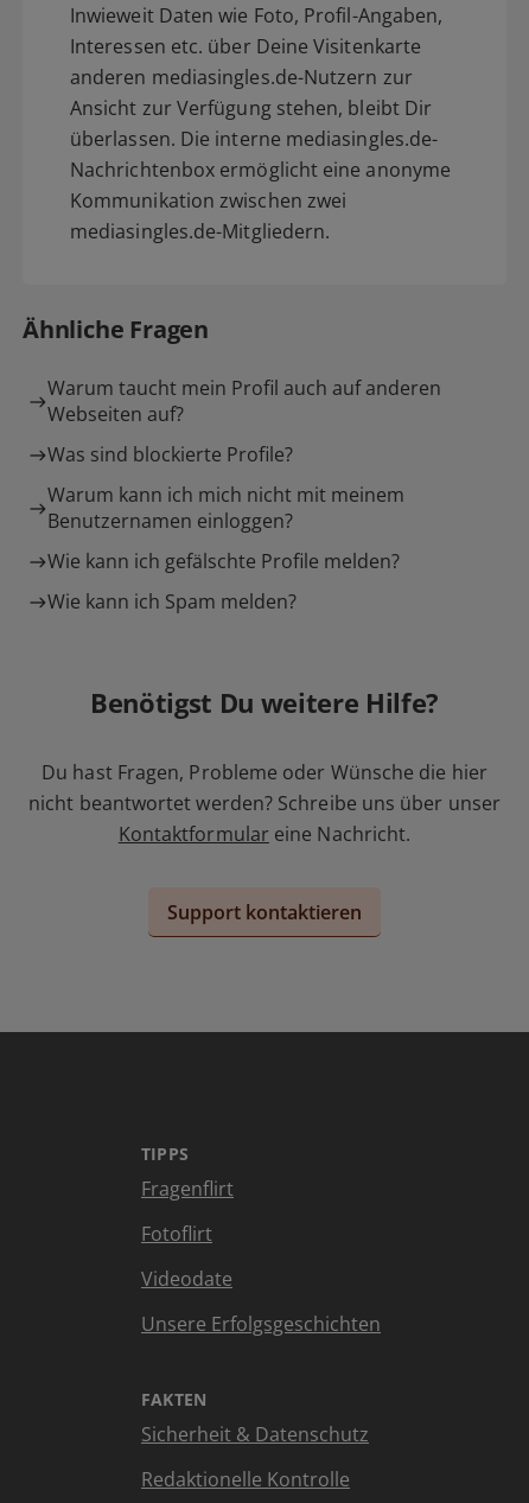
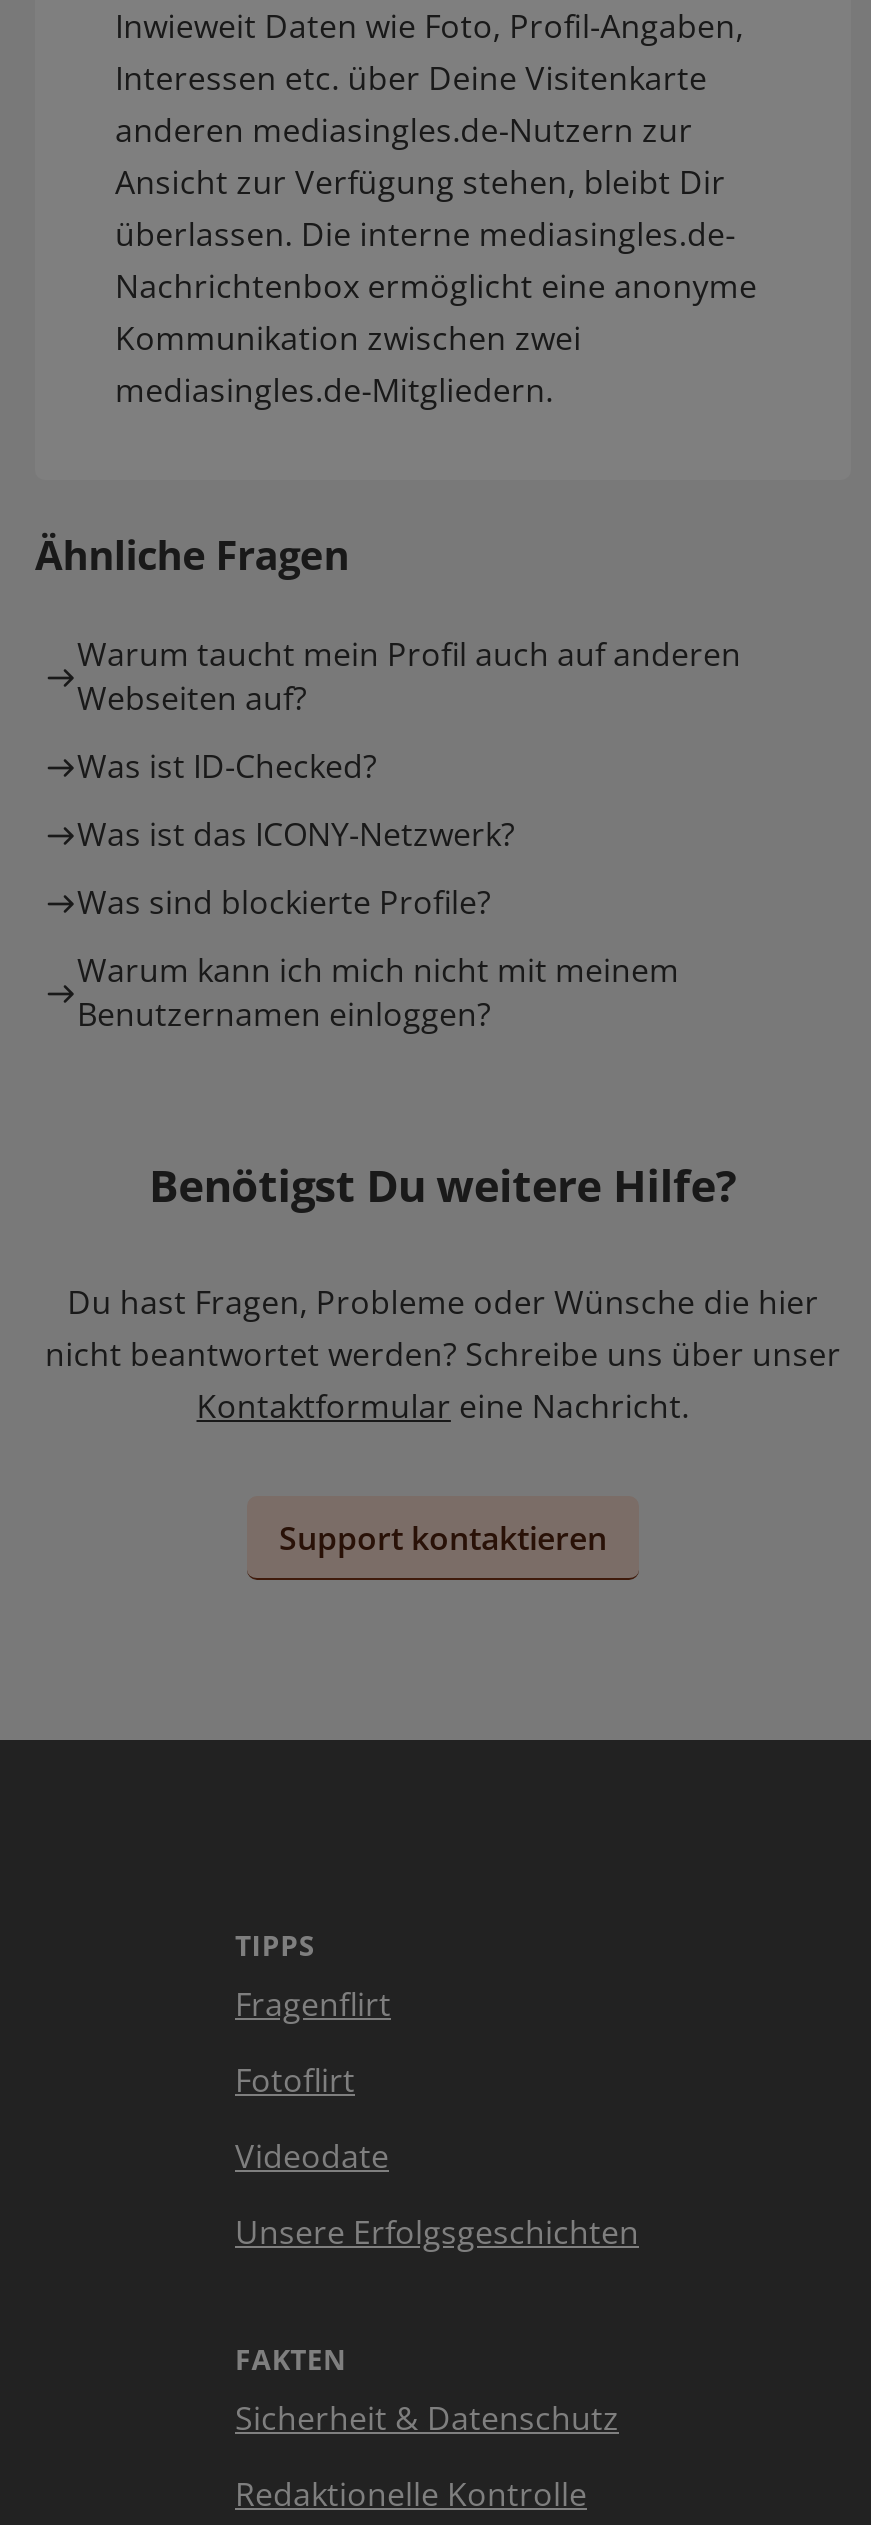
+ Was ist ID-Checked?
+ Was ist das ICONY-Netzwerk?

moved down: Was sind blockierte Profile? | Warum kann ich mich nicht mit meinem | Benutzernamen einloggen?

- Wie kann ich gefälschte Profile melden?
- Wie kann ich Spam melden?
